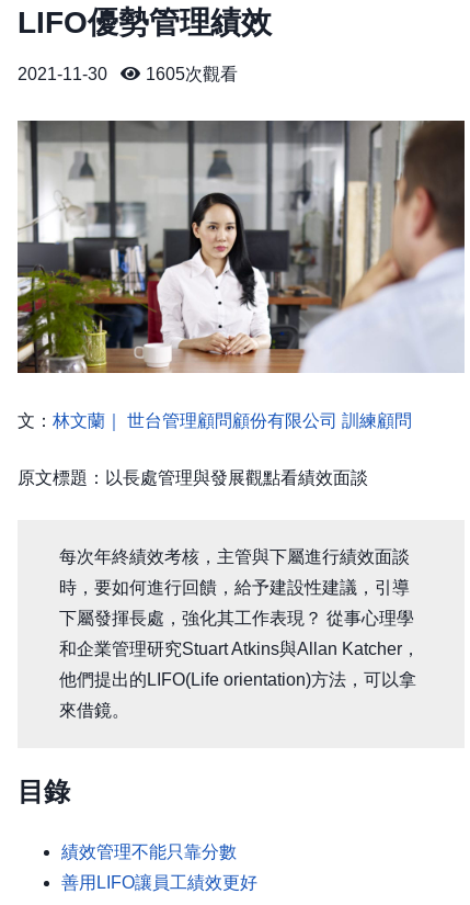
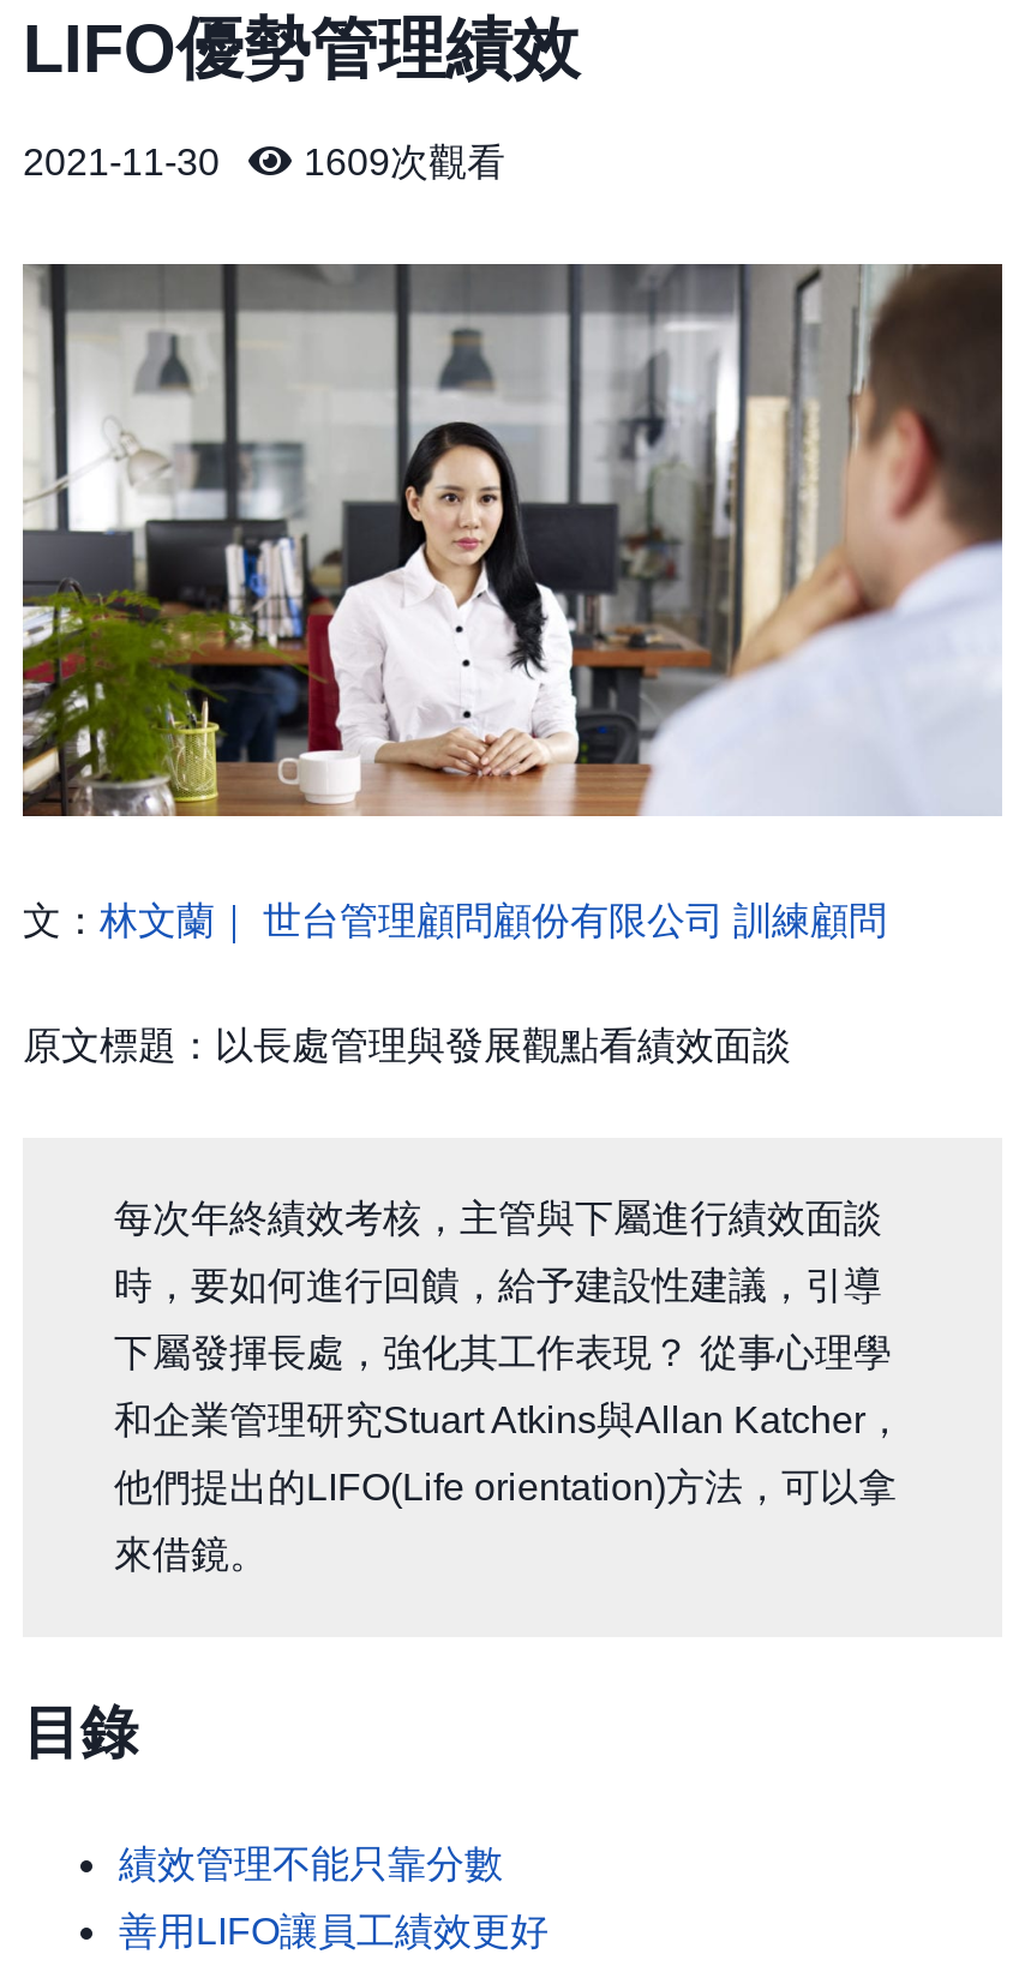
- 1605次觀看
+ 1609次觀看
